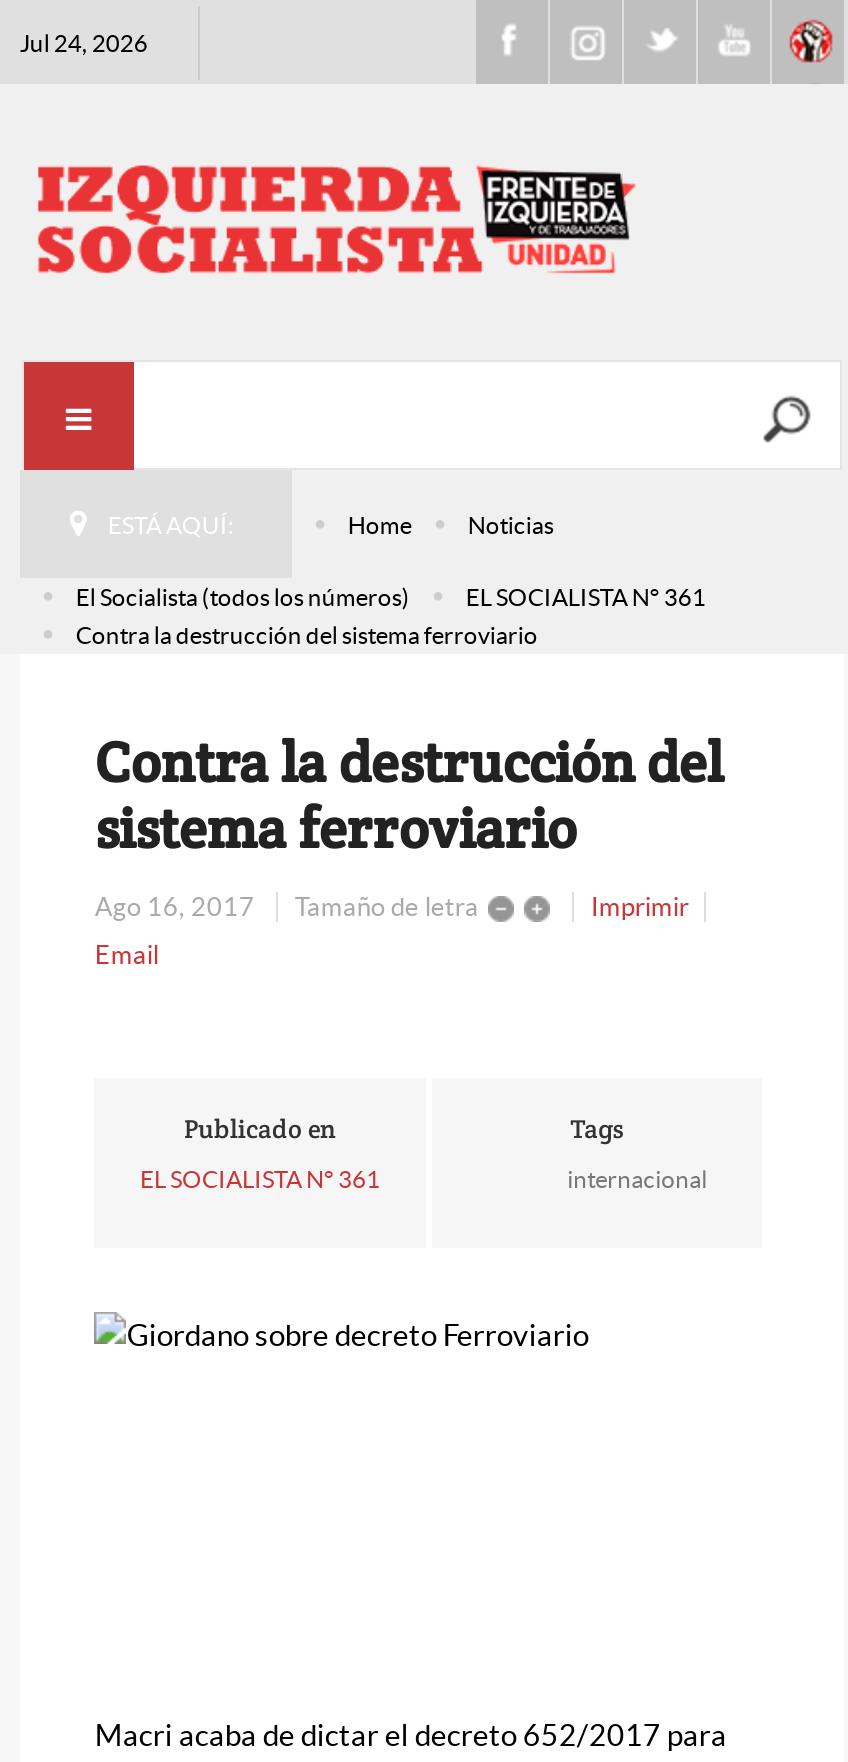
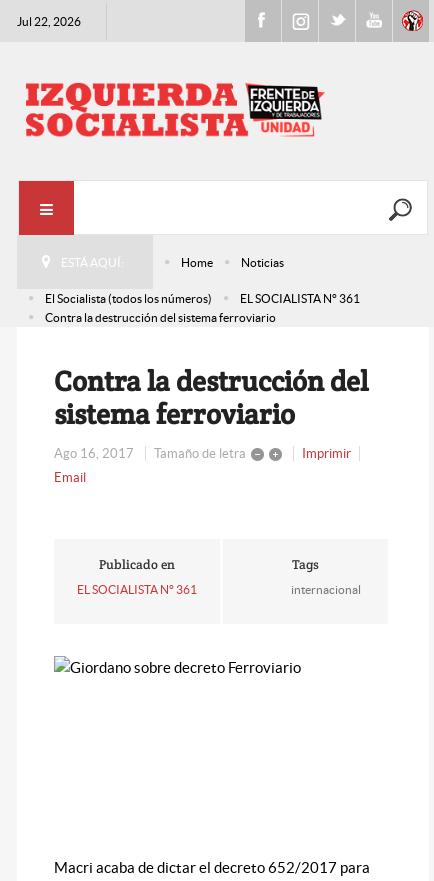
- Jul 24, 2026
+ Jul 22, 2026
